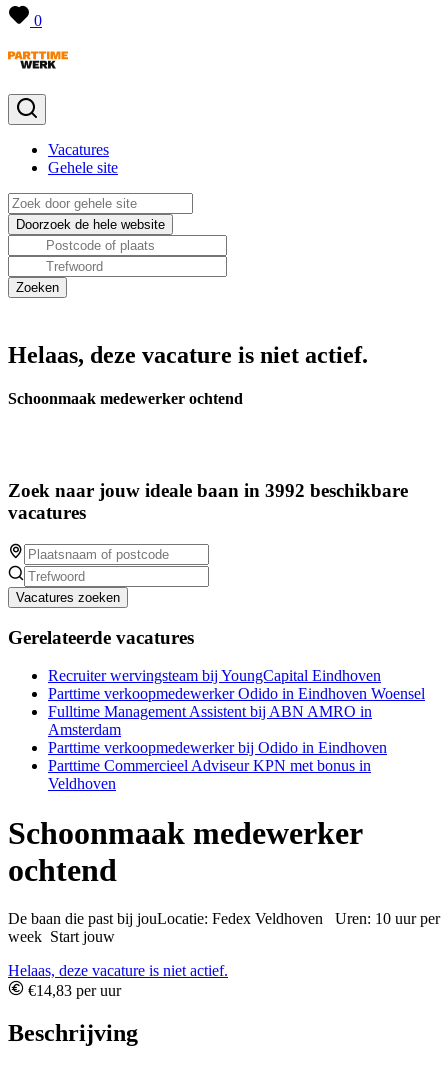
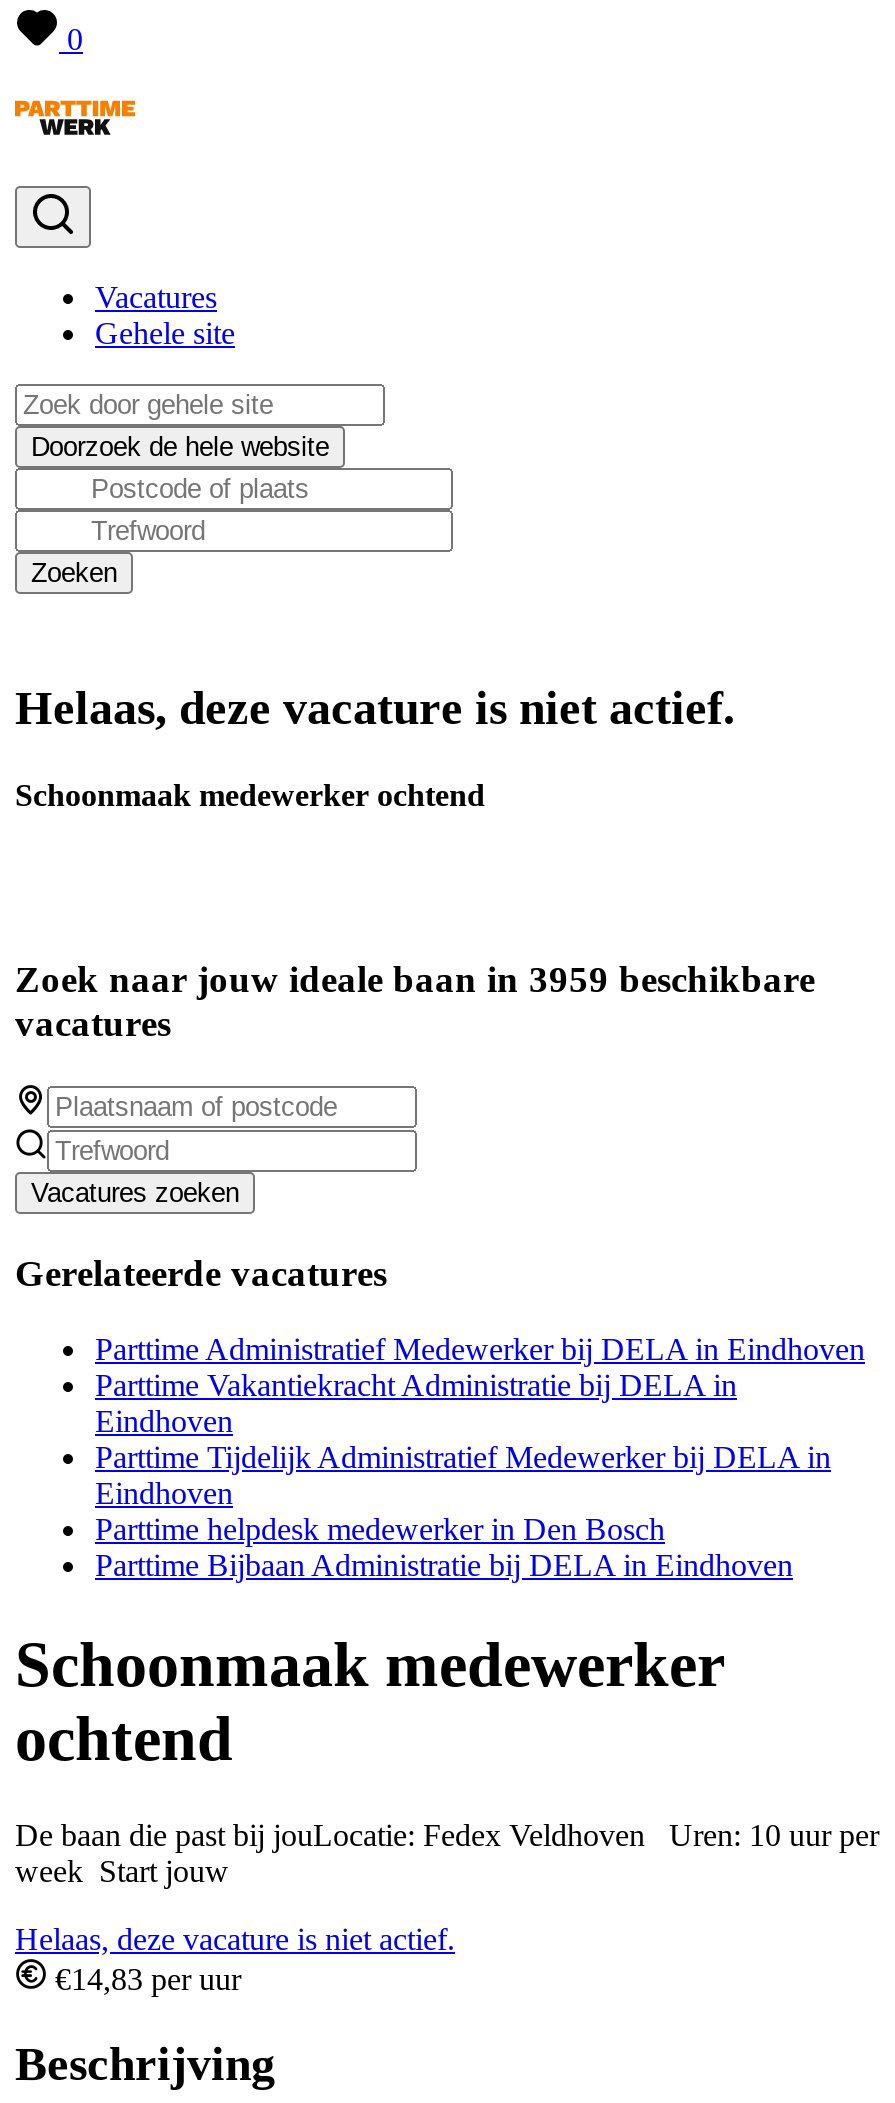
- Zoek naar jouw ideale baan in 3992 beschikbare
+ Zoek naar jouw ideale baan in 3959 beschikbare

- Recruiter wervingsteam bij YoungCapital Eindhoven
- Parttime verkoopmedewerker Odido in Eindhoven Woensel
- Fulltime Management Assistent bij ABN AMRO in
- Amsterdam
- Parttime verkoopmedewerker bij Odido in Eindhoven
- Parttime Commercieel Adviseur KPN met bonus in
- Veldhoven
+ Parttime Administratief Medewerker bij DELA in Eindhoven
+ Parttime Vakantiekracht Administratie bij DELA in
+ Eindhoven
+ Parttime Tijdelijk Administratief Medewerker bij DELA in
+ Eindhoven
+ Parttime helpdesk medewerker in Den Bosch
+ Parttime Bijbaan Administratie bij DELA in Eindhoven
